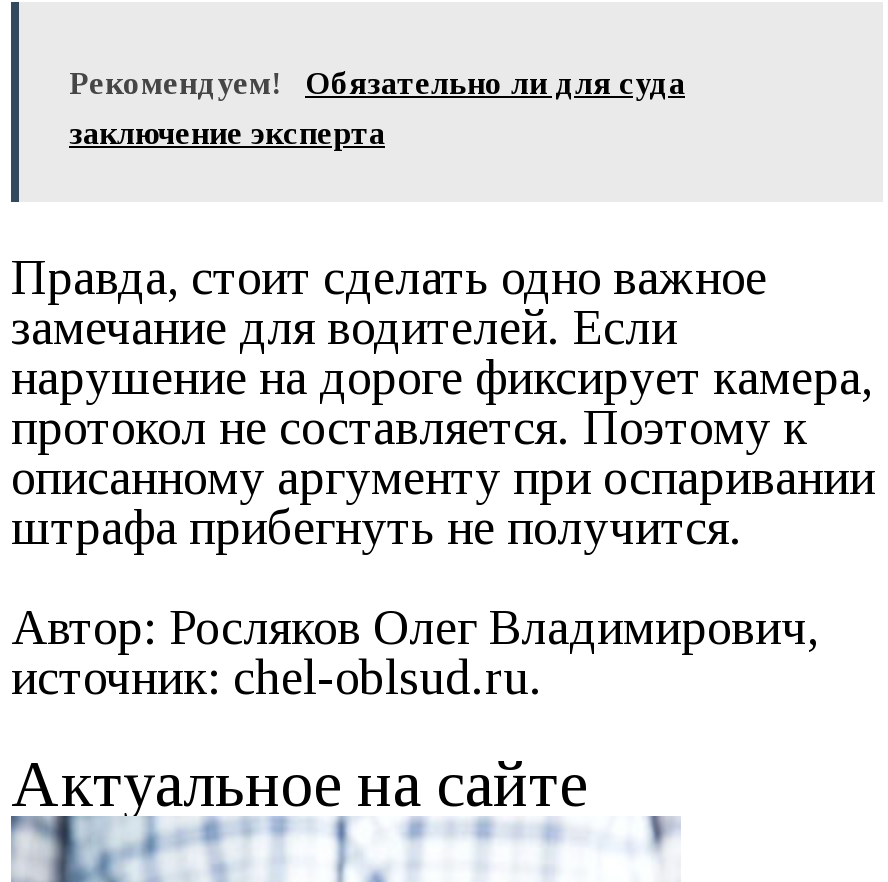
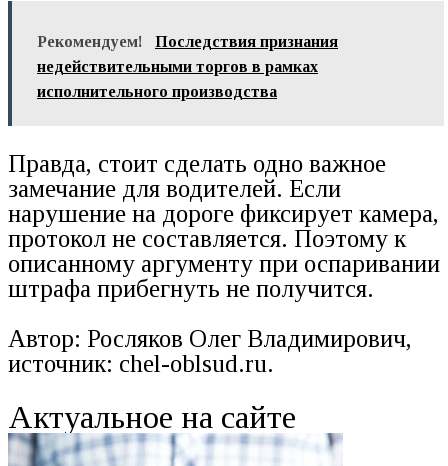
- Обязательно ли для суда
- заключение эксперта
+ Последствия признания
+ недействительными торгов в рамках
+ исполнительного производства
